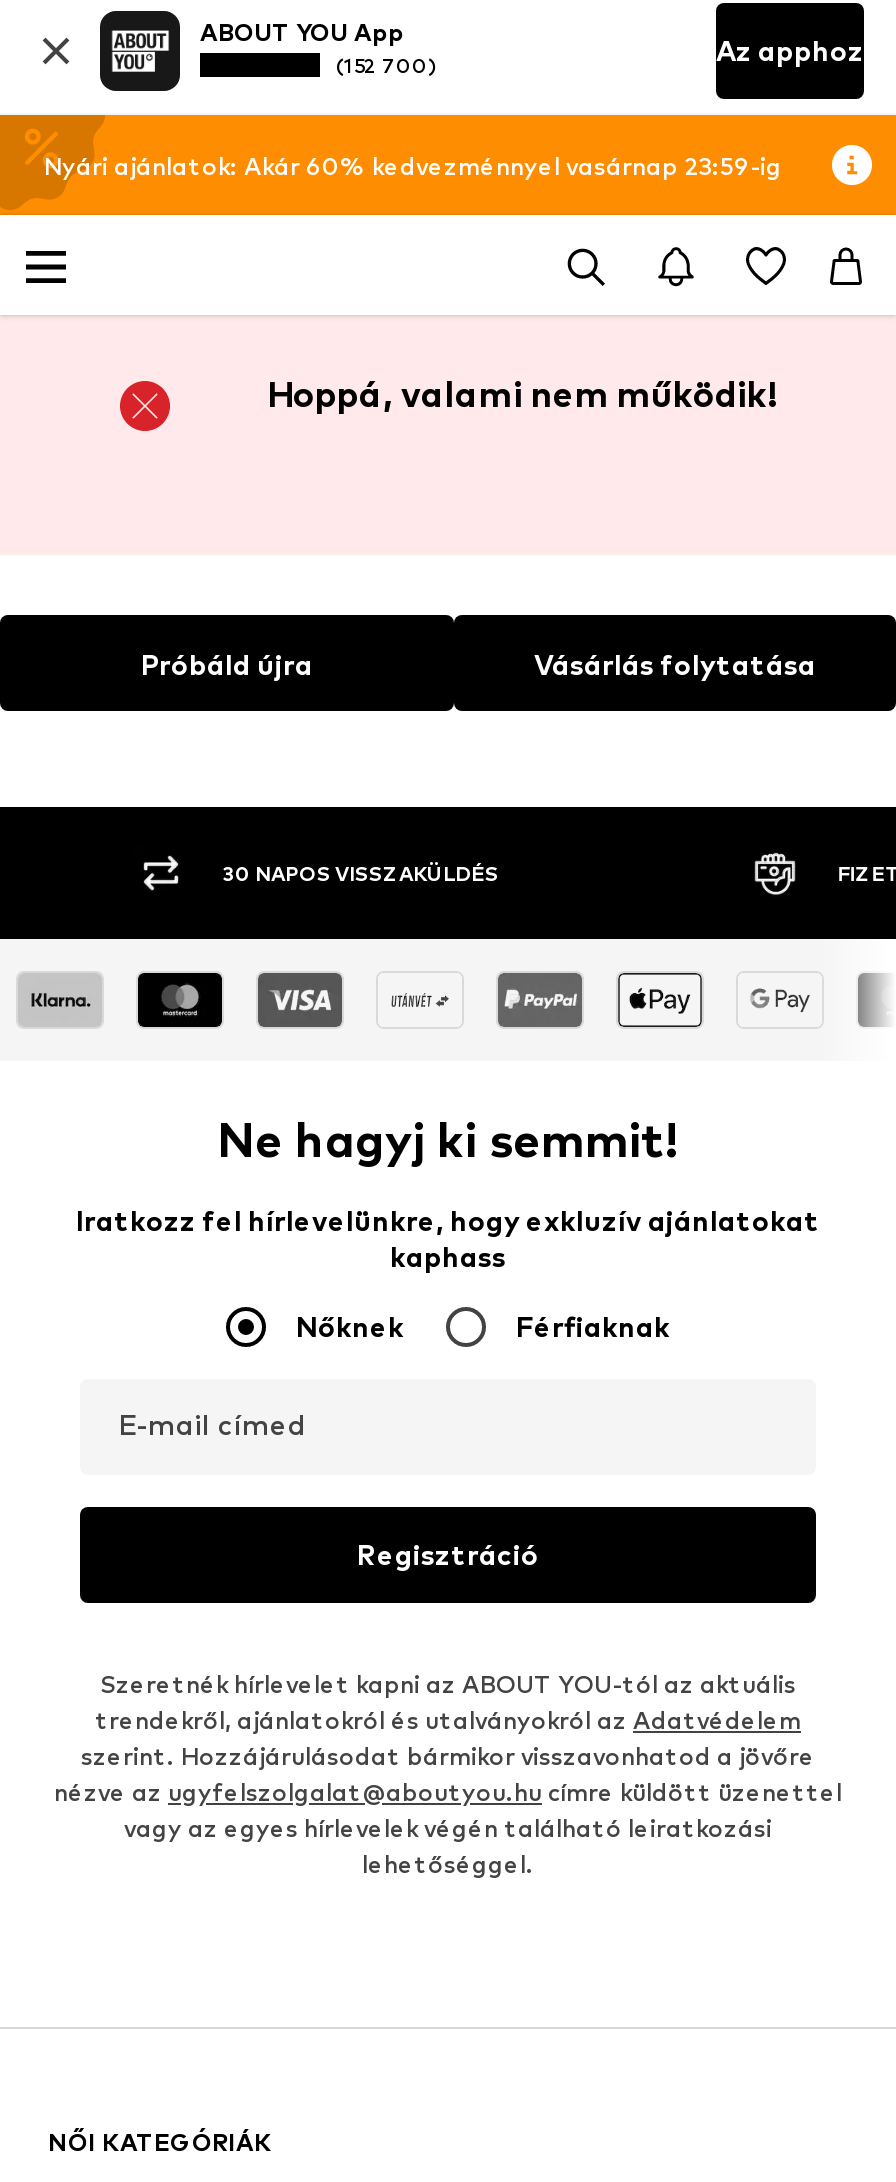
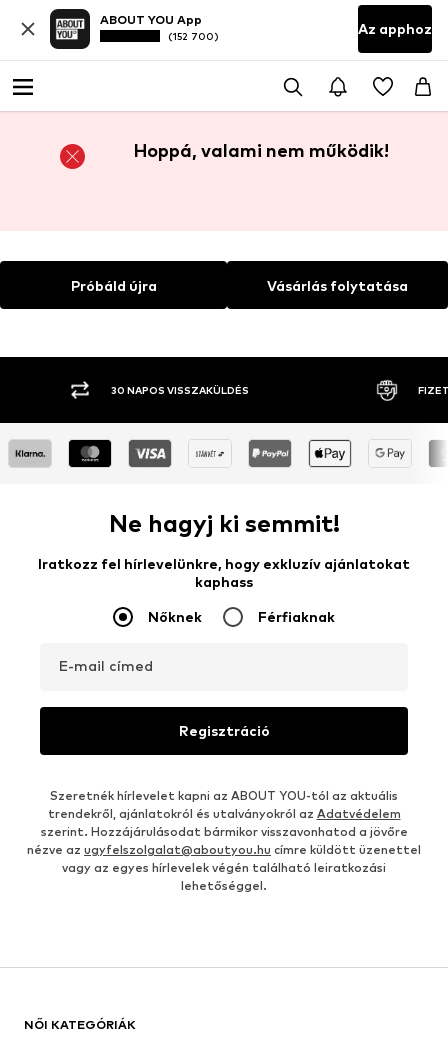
- Nyári ajánlatok: Akár 60% kedvezménnyel vasárnap 23:59-ig
